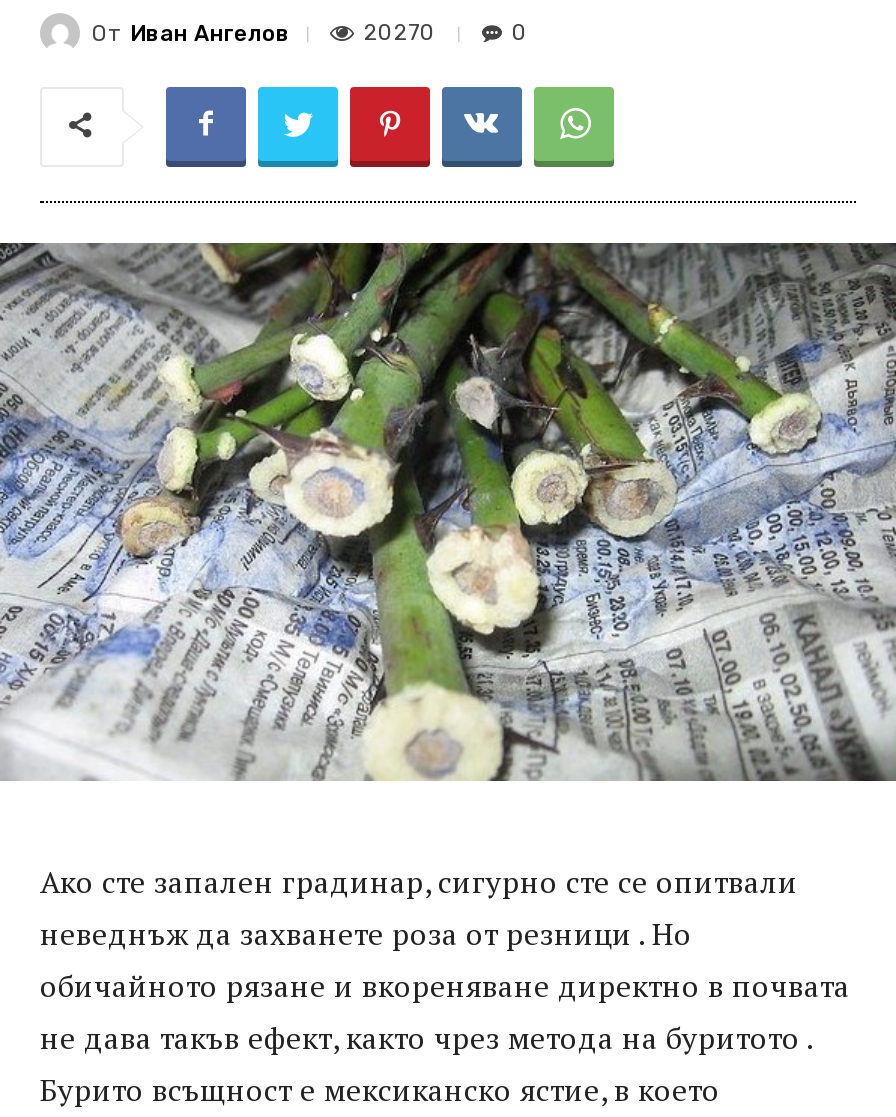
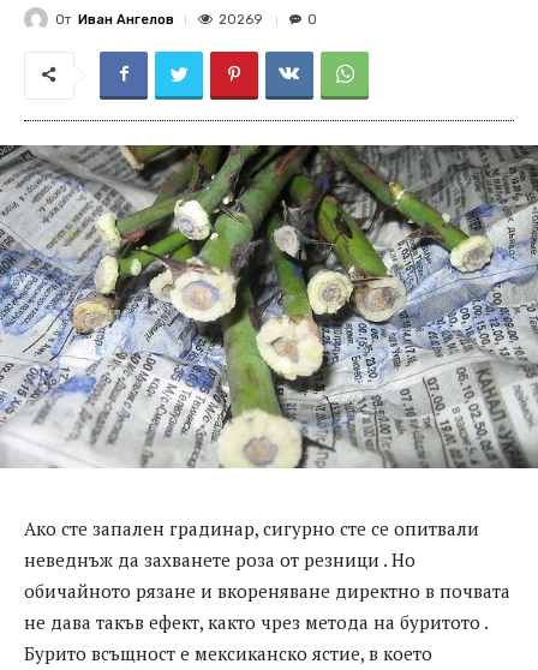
- 20270
+ 20269
